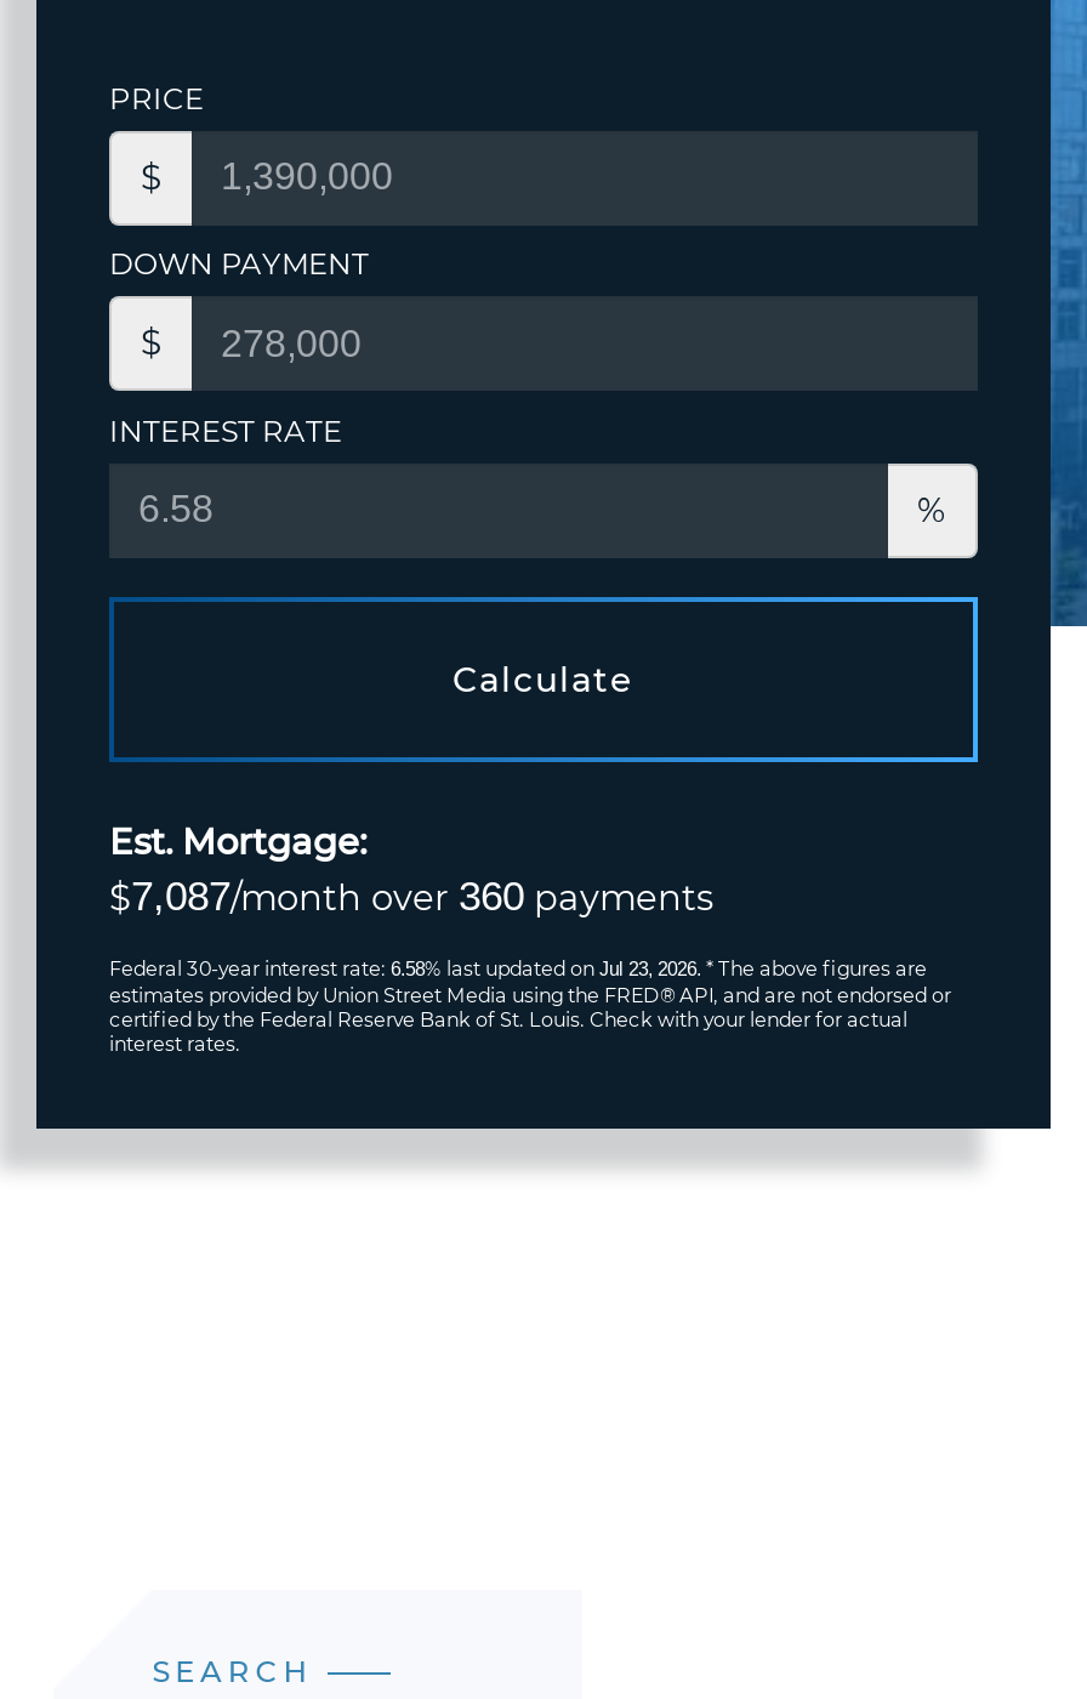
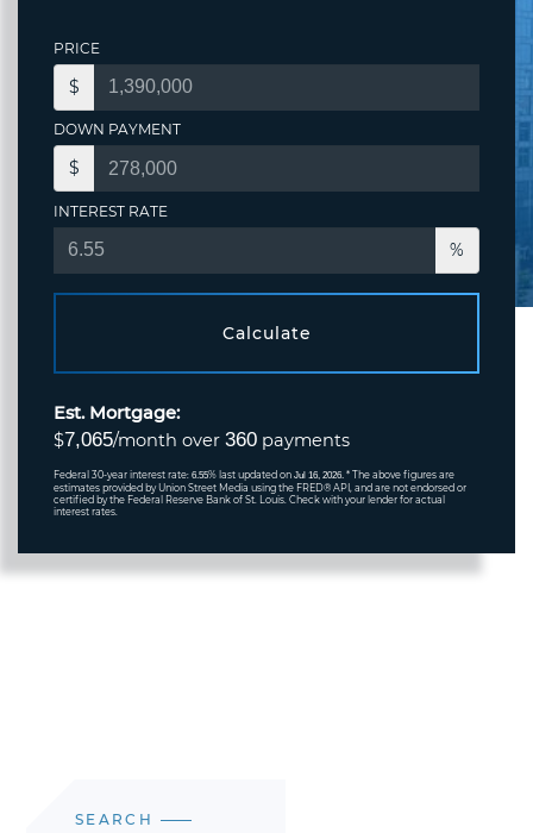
- $7,087/month over 360 payments
+ $7,065/month over 360 payments

- Federal 30-year interest rate: 6.58% last updated on Jul 23, 2026. * The above figures are
+ Federal 30-year interest rate: 6.55% last updated on Jul 16, 2026. * The above figures are
